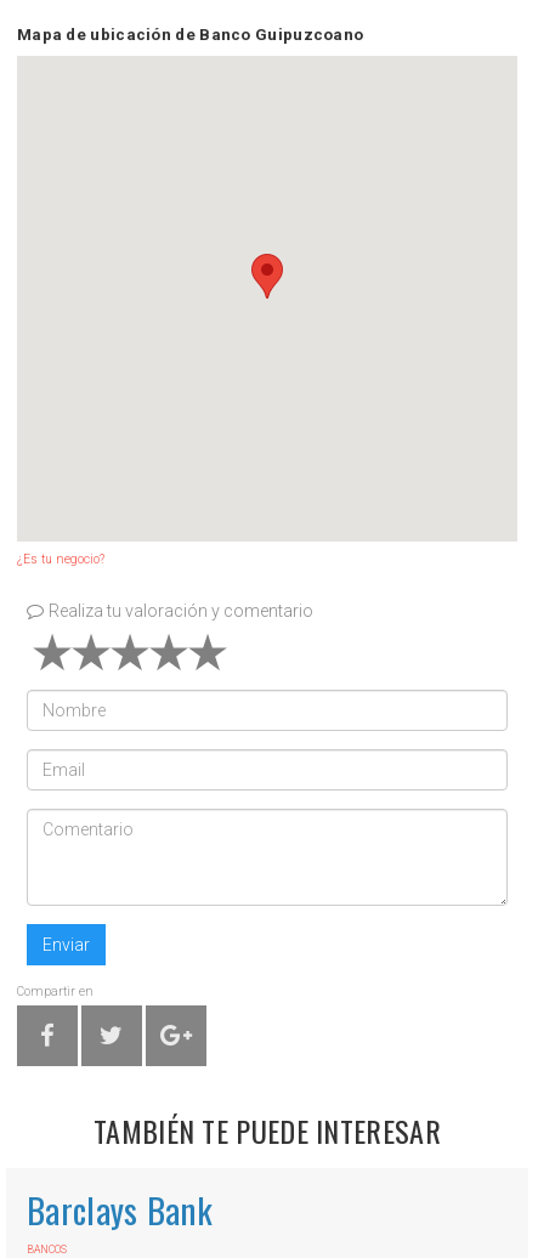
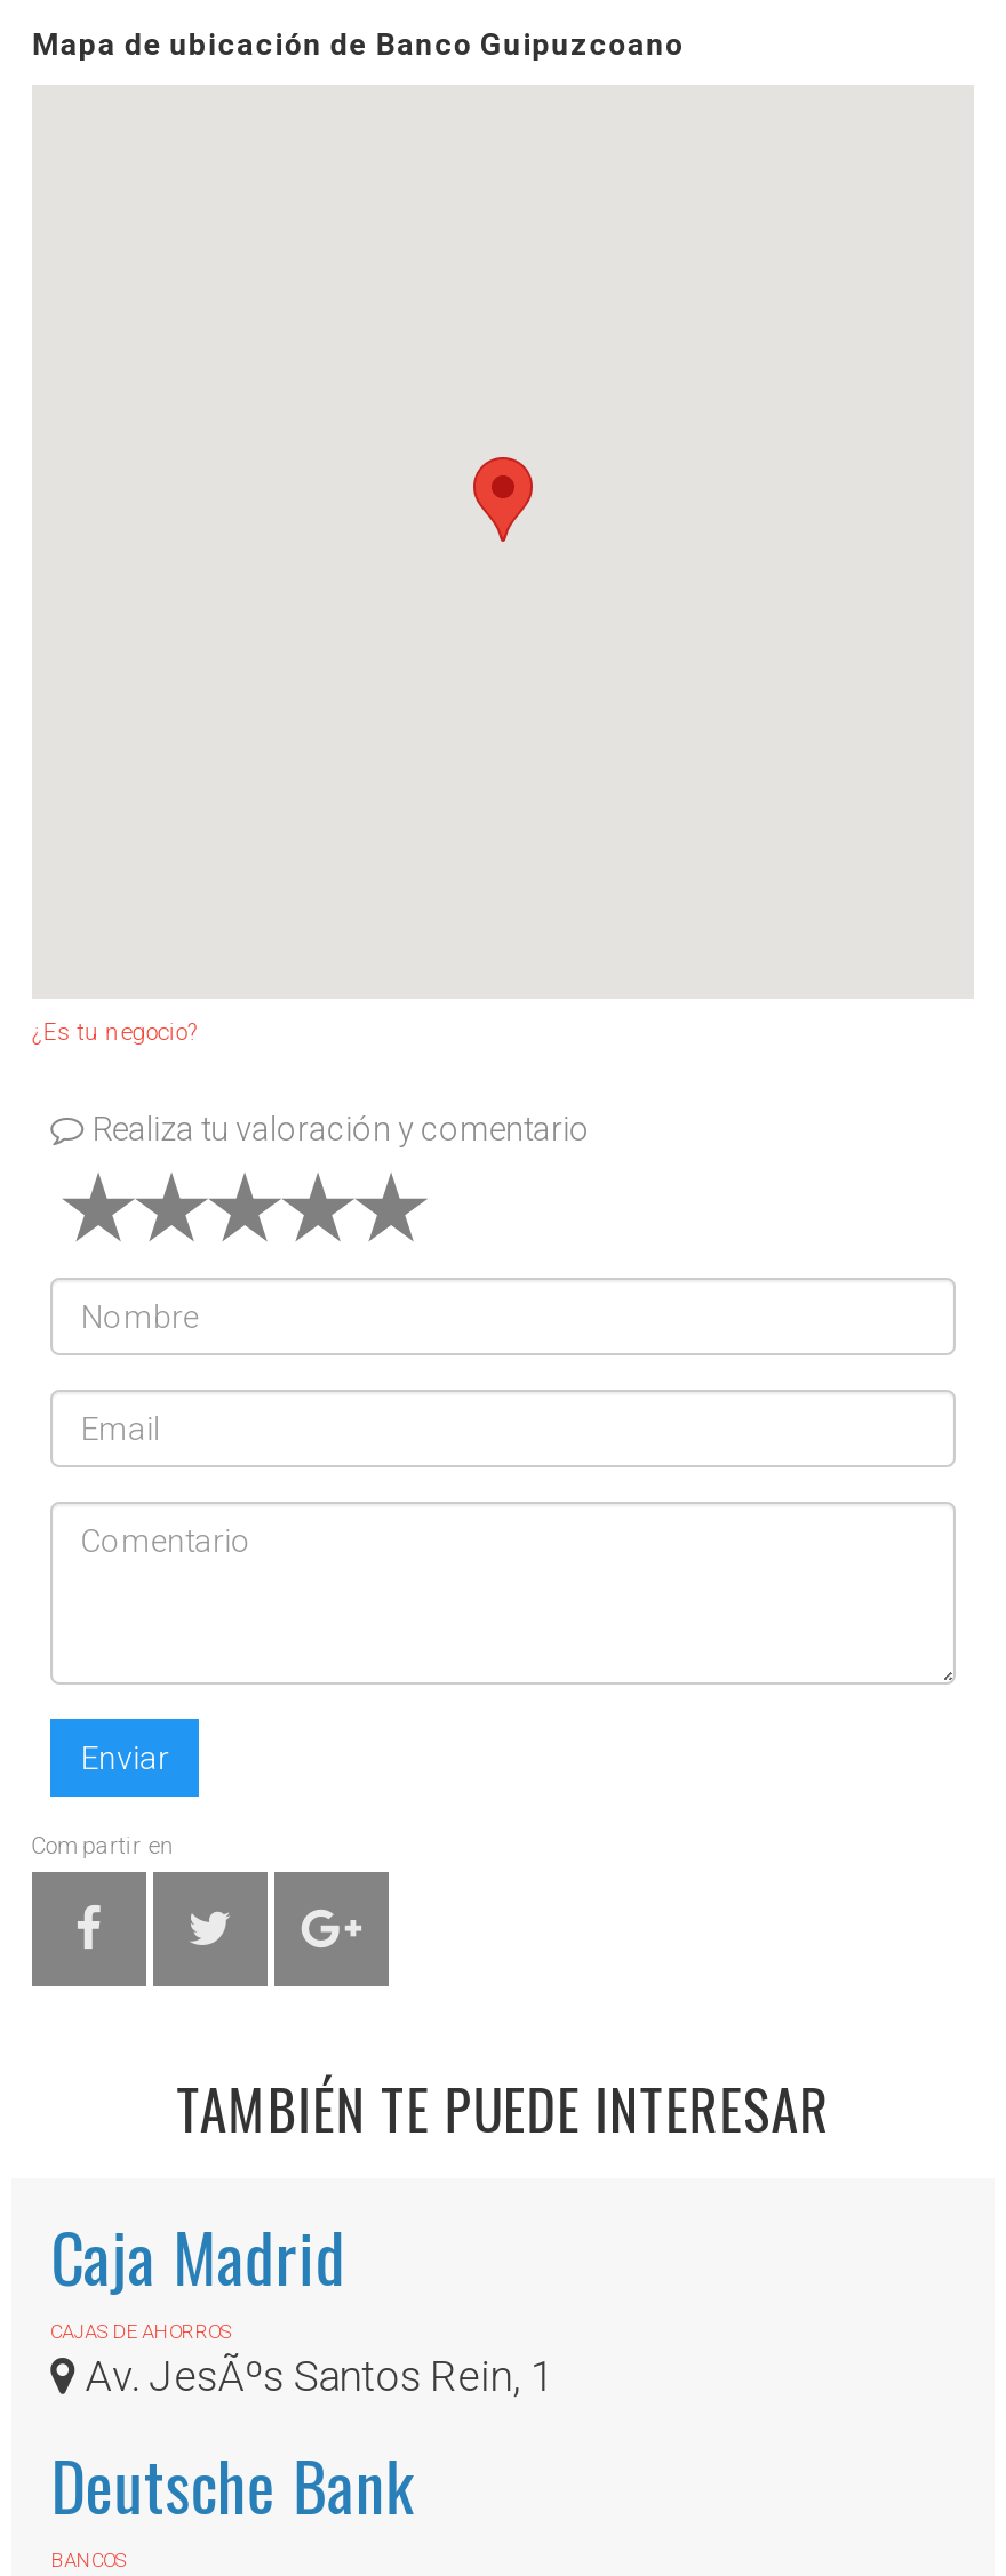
- Barclays Bank
+ Caja Madrid
+ CAJAS DE AHORROS
+ Av. JesÃºs Santos Rein, 1
+ Deutsche Bank
